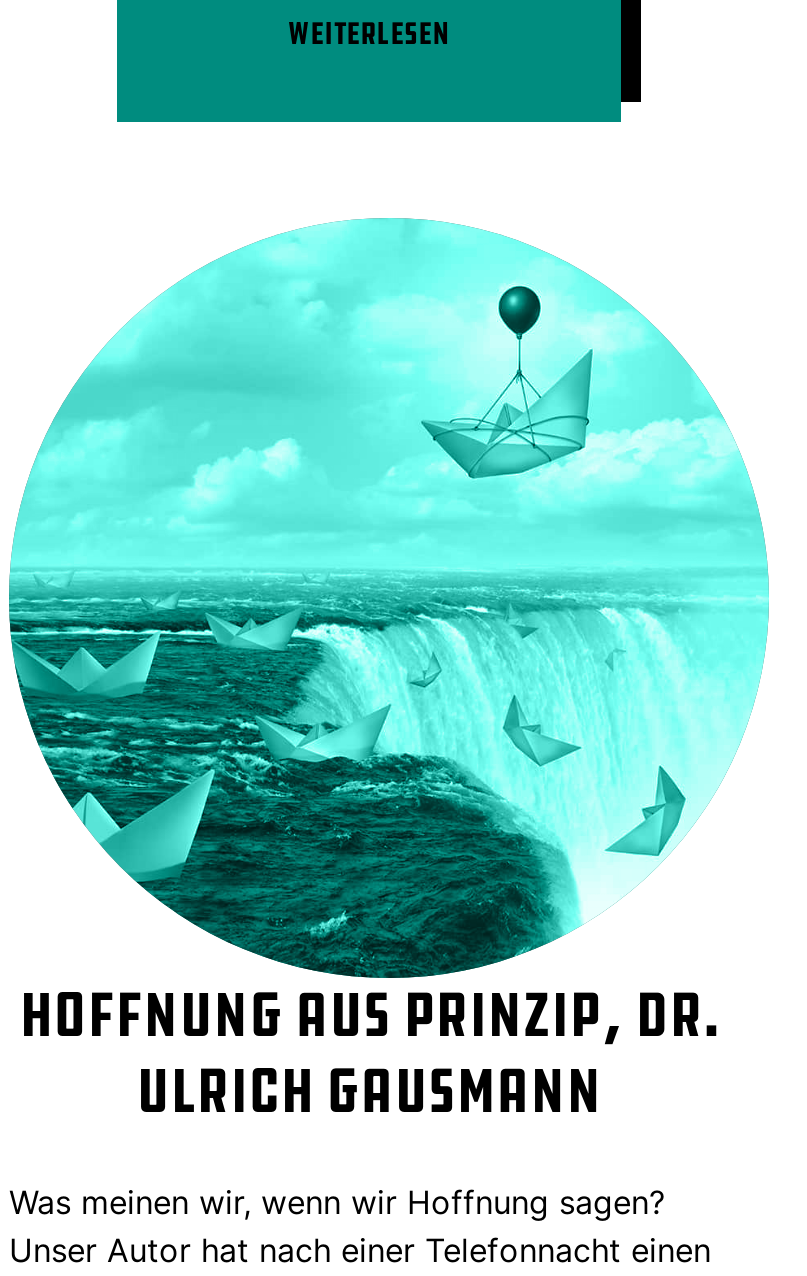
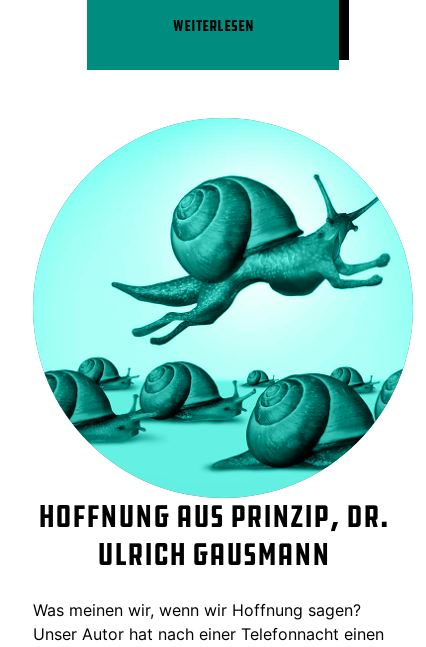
- [image]
+ [image]
